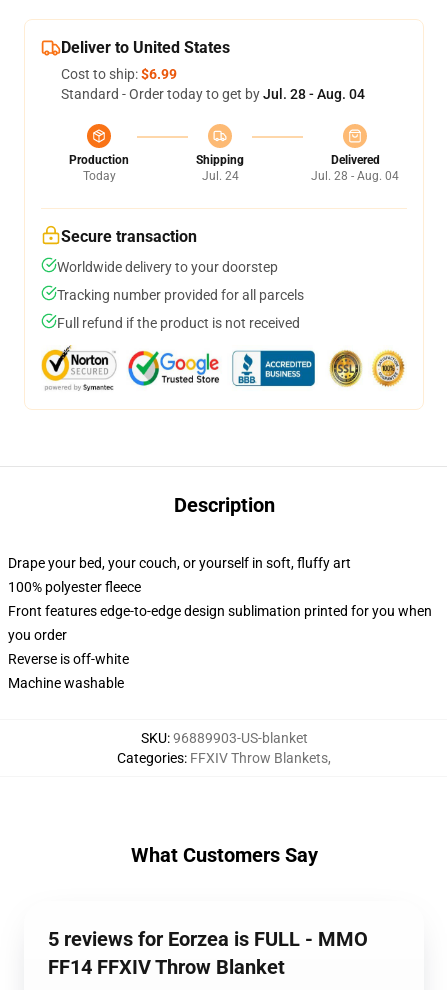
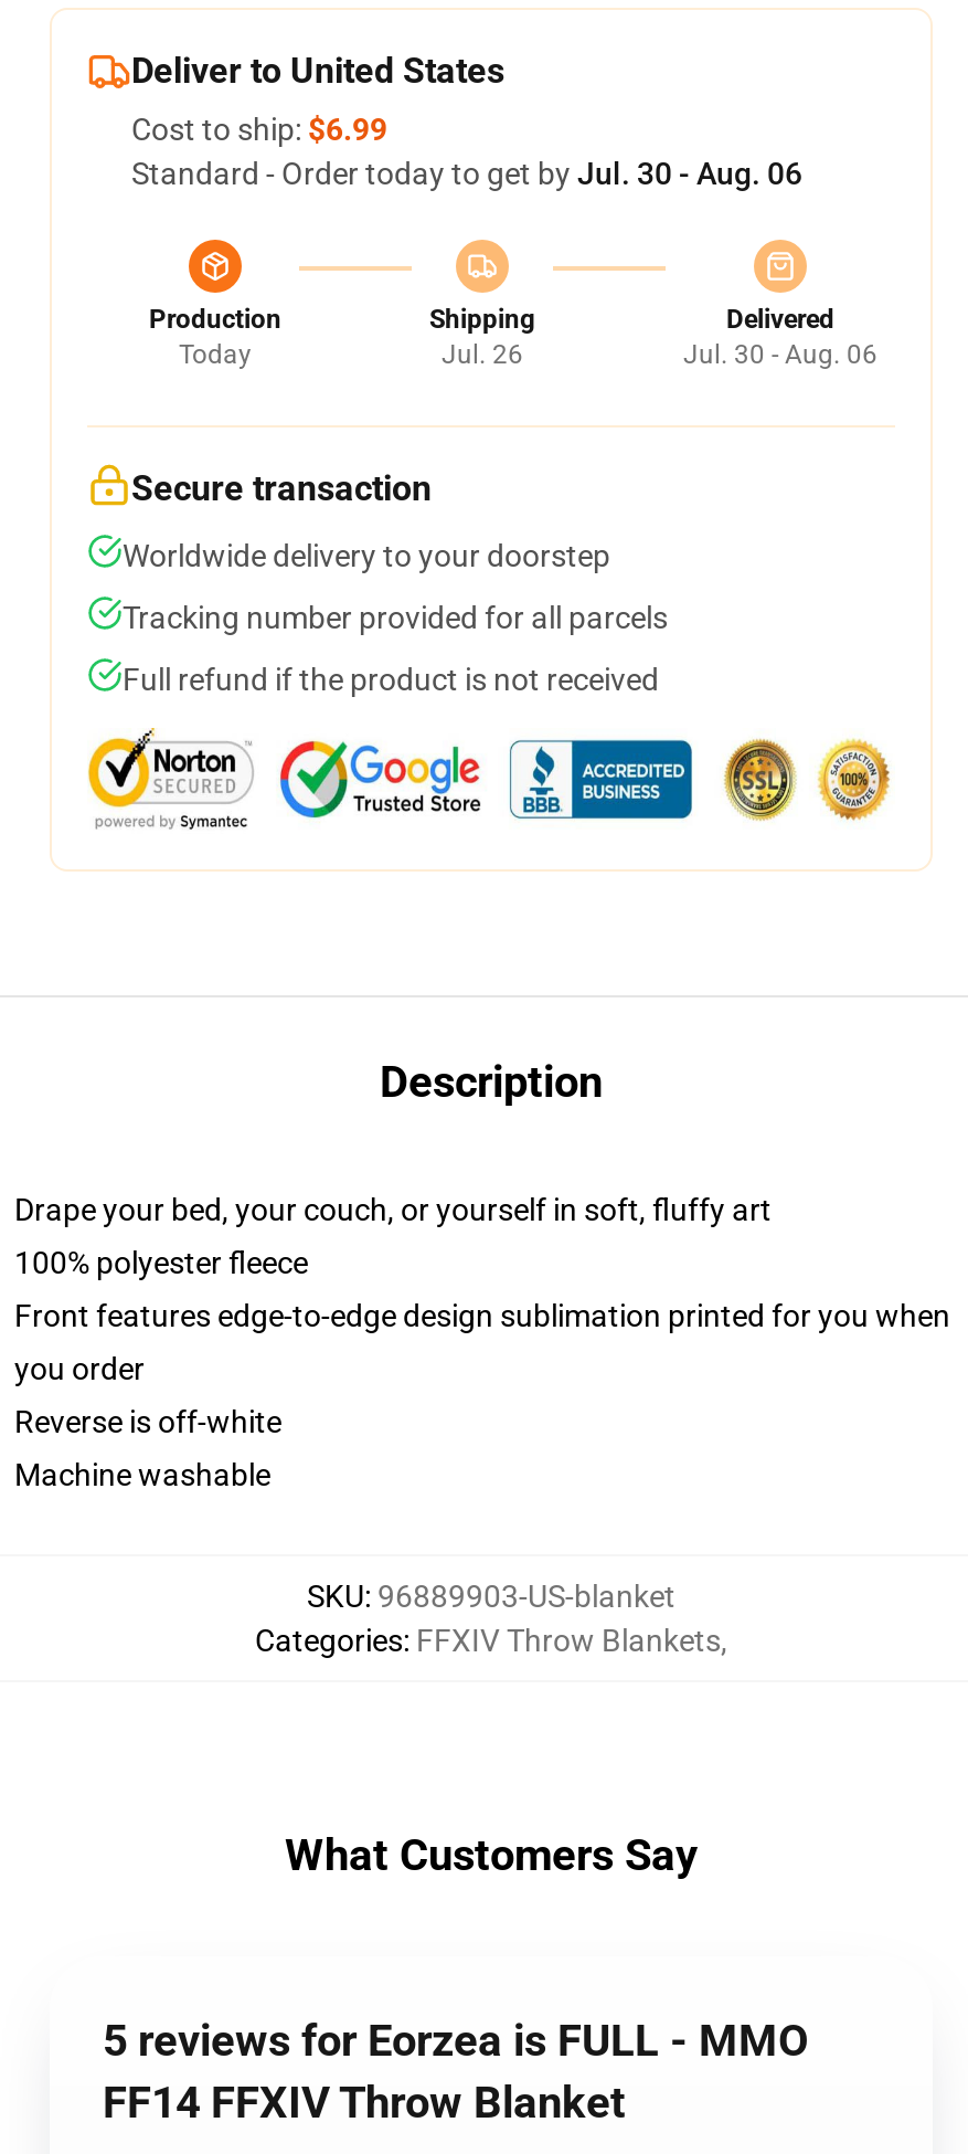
- Standard - Order today to get by Jul. 28 - Aug. 04
+ Standard - Order today to get by Jul. 30 - Aug. 06

- Jul. 24
+ Jul. 26

- Jul. 28 - Aug. 04
+ Jul. 30 - Aug. 06
